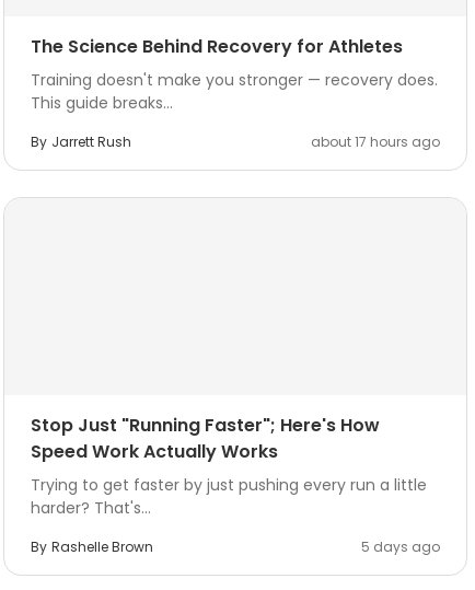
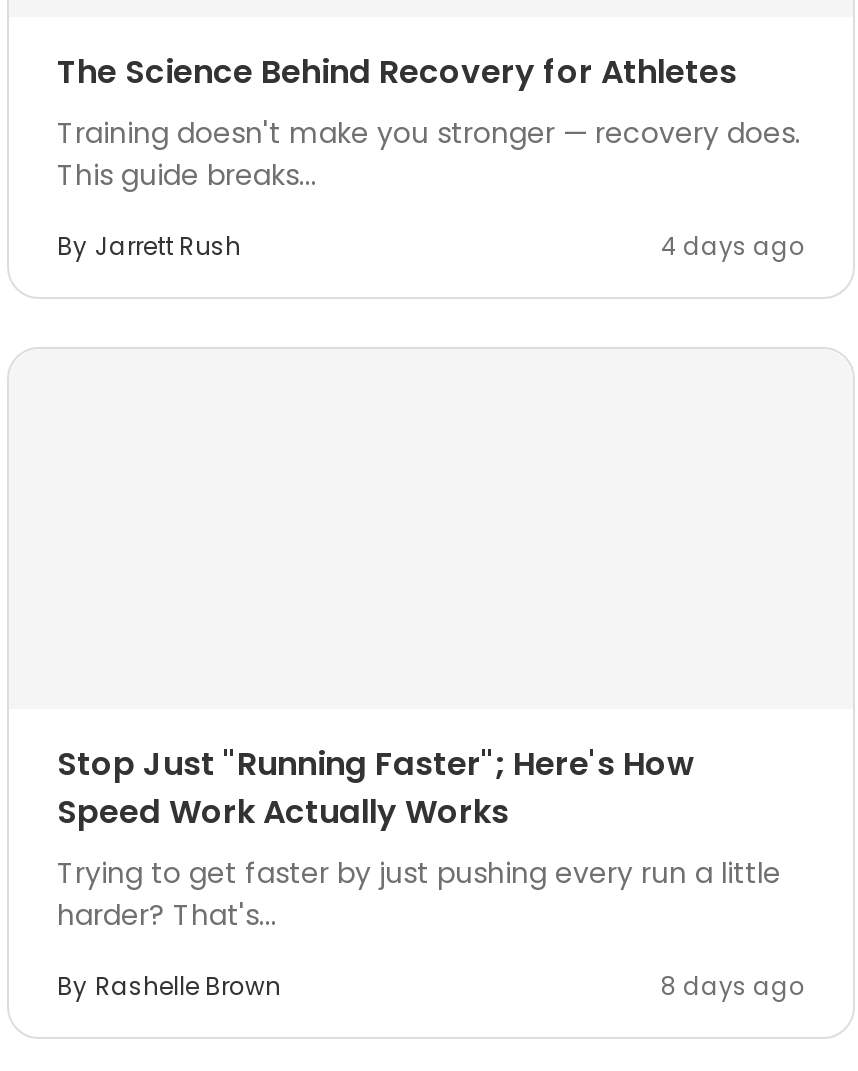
- about 17 hours ago
+ 4 days ago

- 5 days ago
+ 8 days ago
